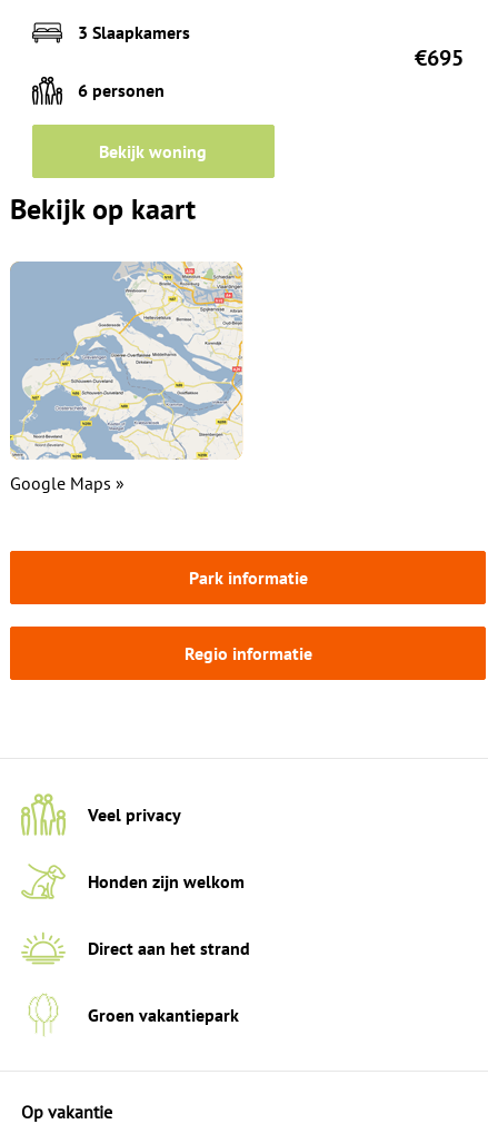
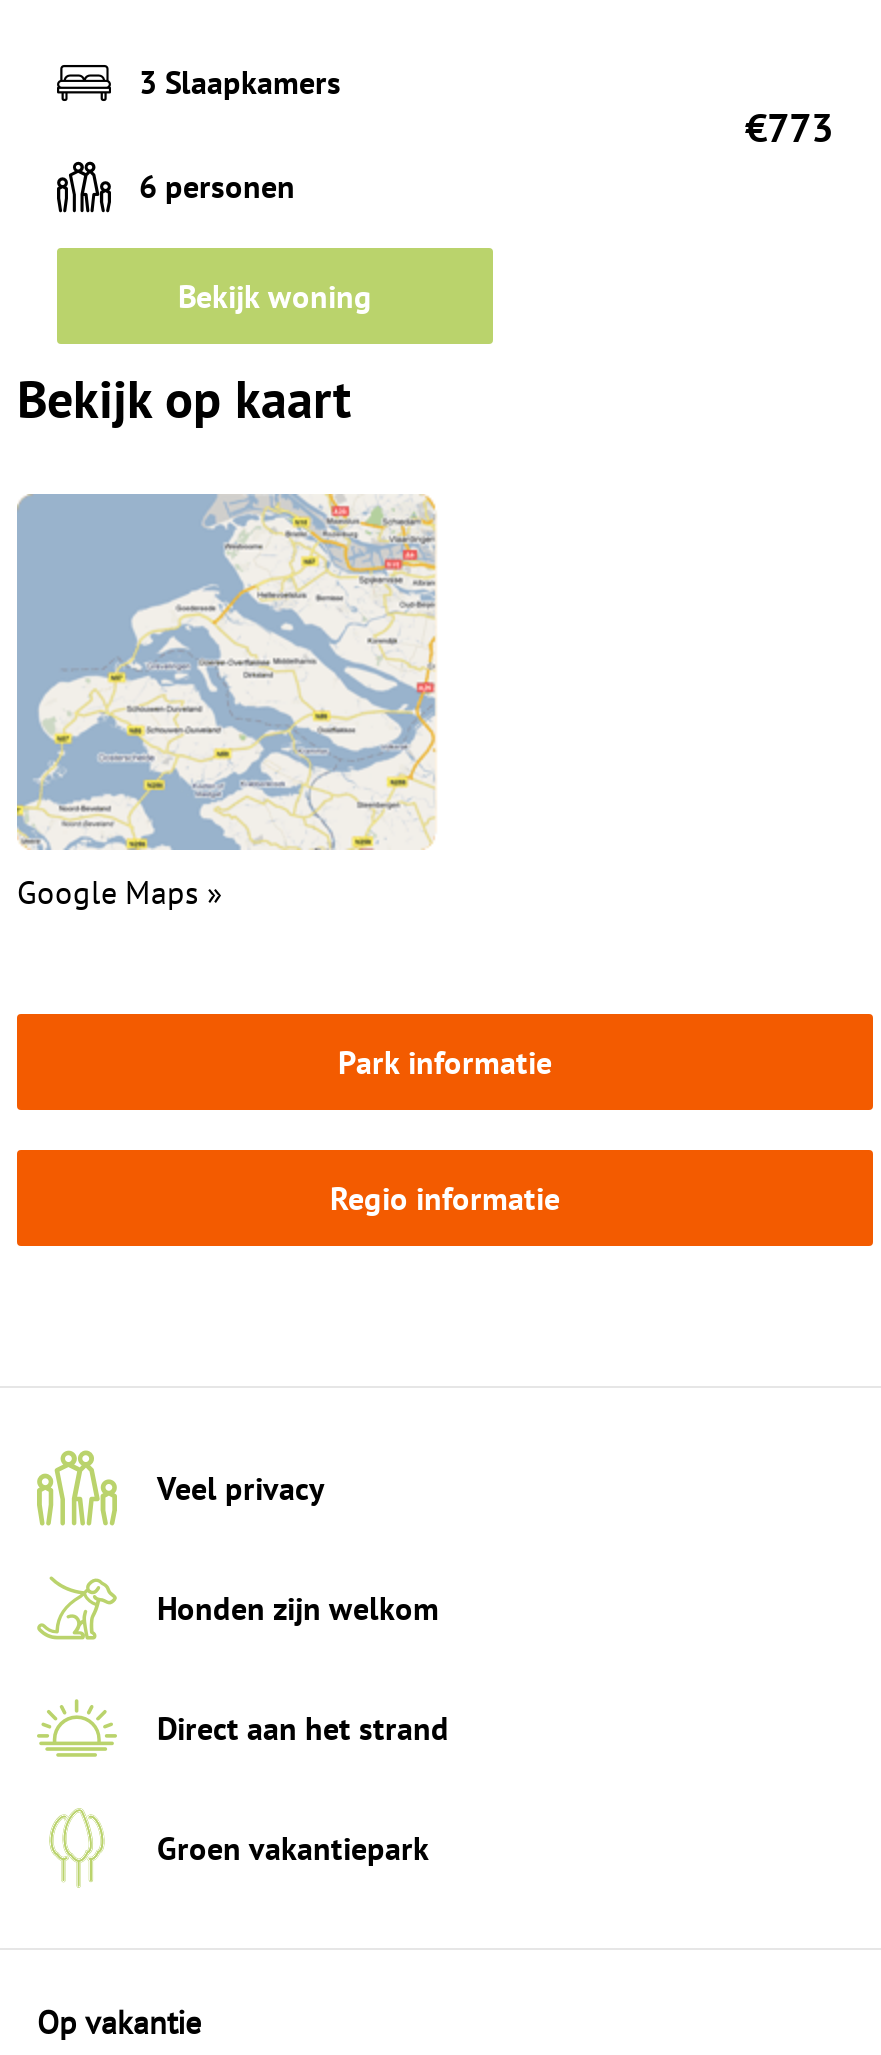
- €695
+ €773
